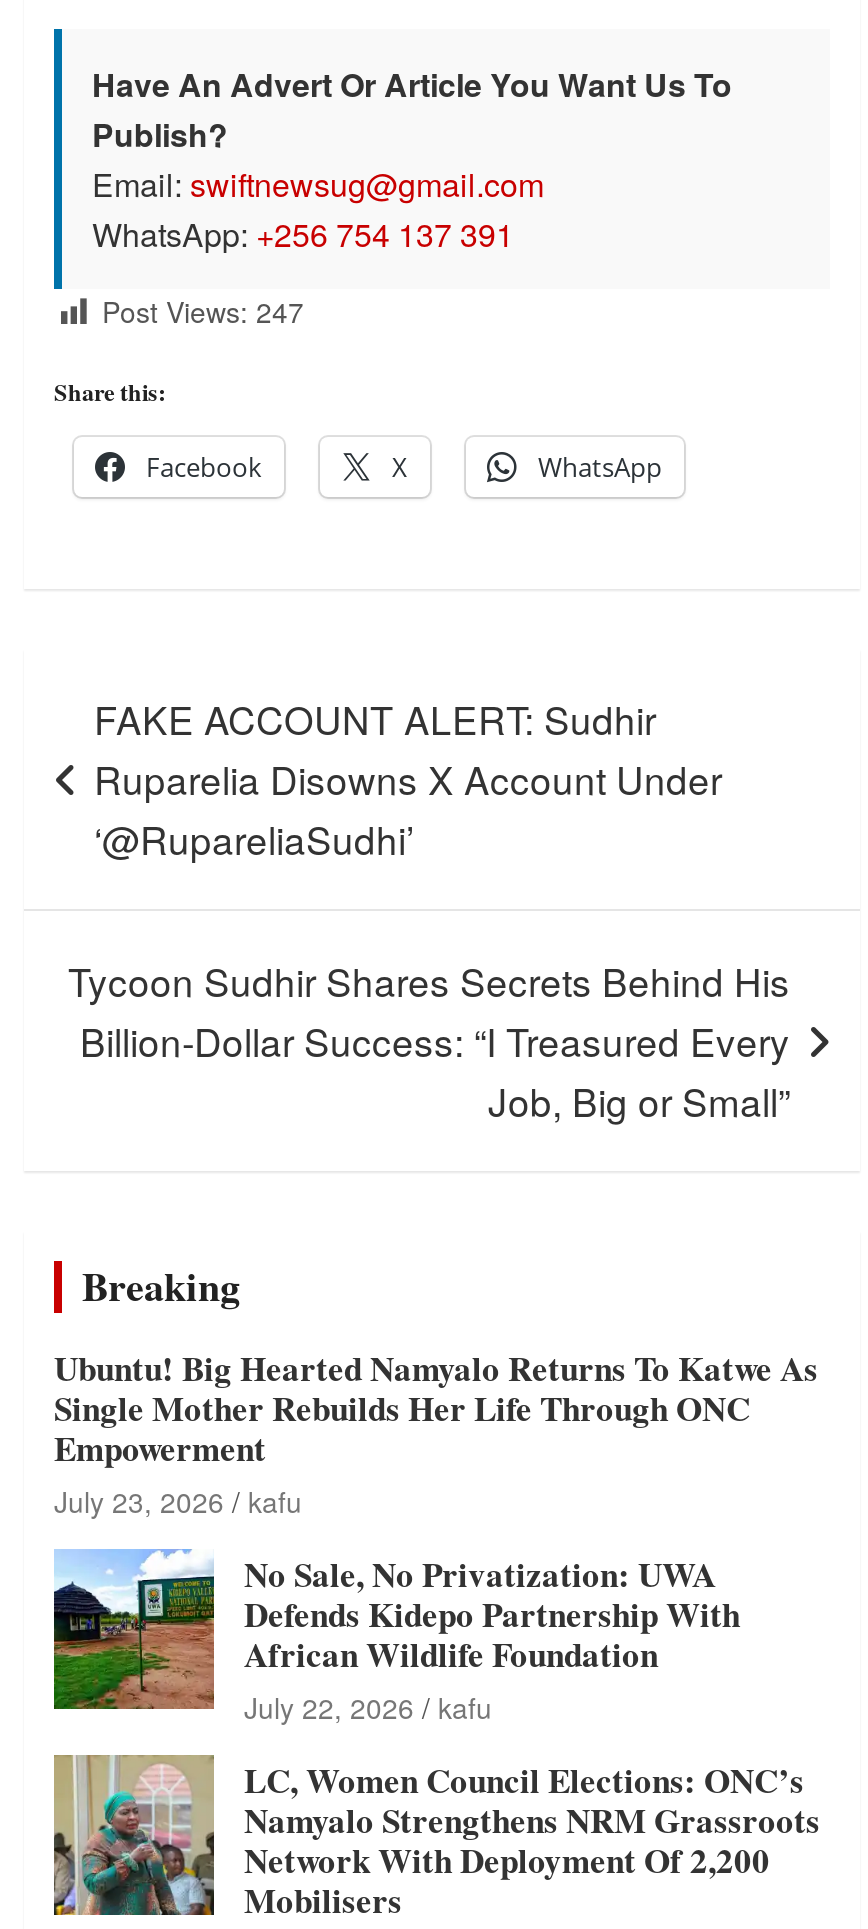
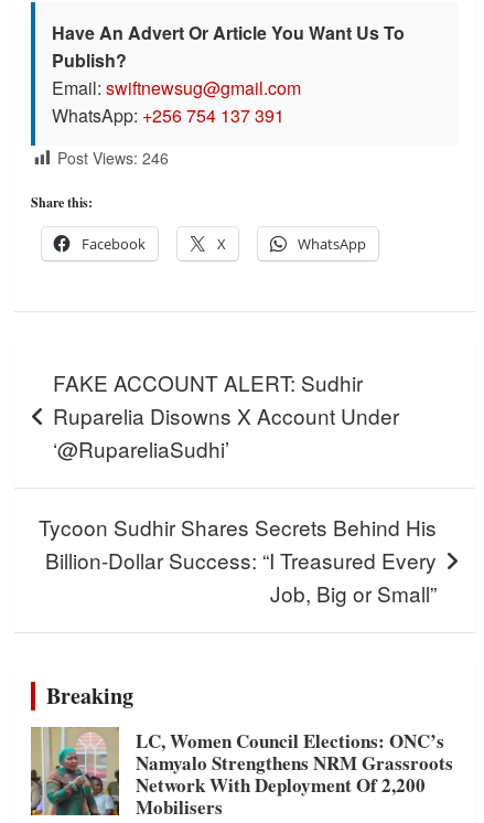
- Post Views: 247
+ Post Views: 246

- [image]
- Ubuntu! Big Hearted Namyalo Returns To Katwe As
- Single Mother Rebuilds Her Life Through ONC
- Empowerment
- July 23, 2026 kafu
- No Sale, No Privatization: UWA
- Defends Kidepo Partnership With
- African Wildlife Foundation
- July 22, 2026 kafu
